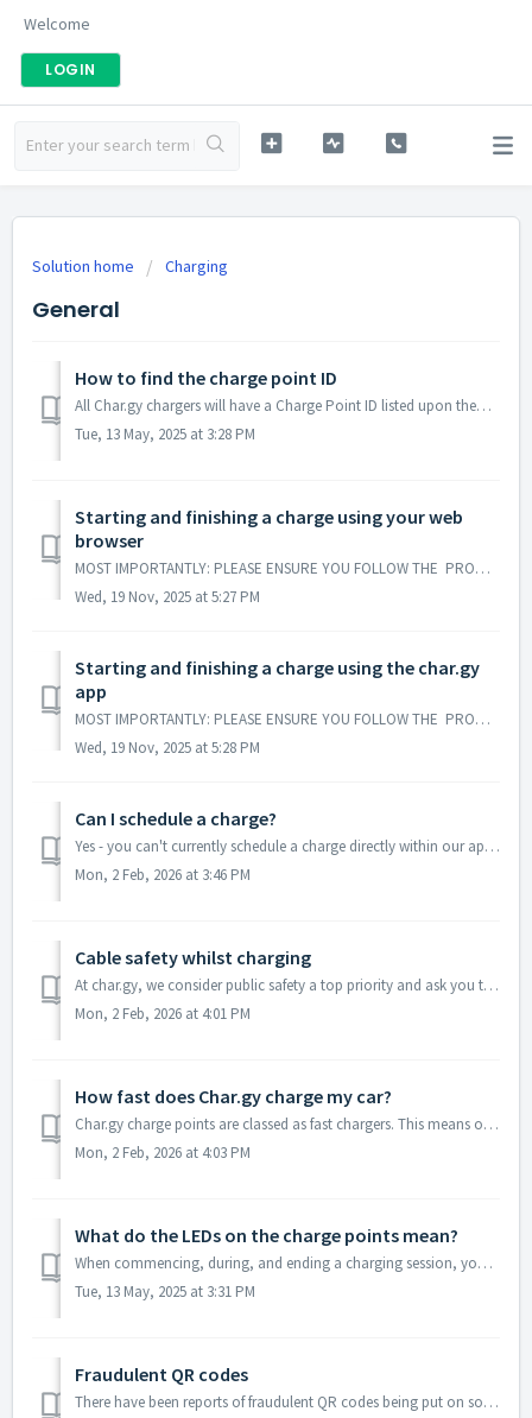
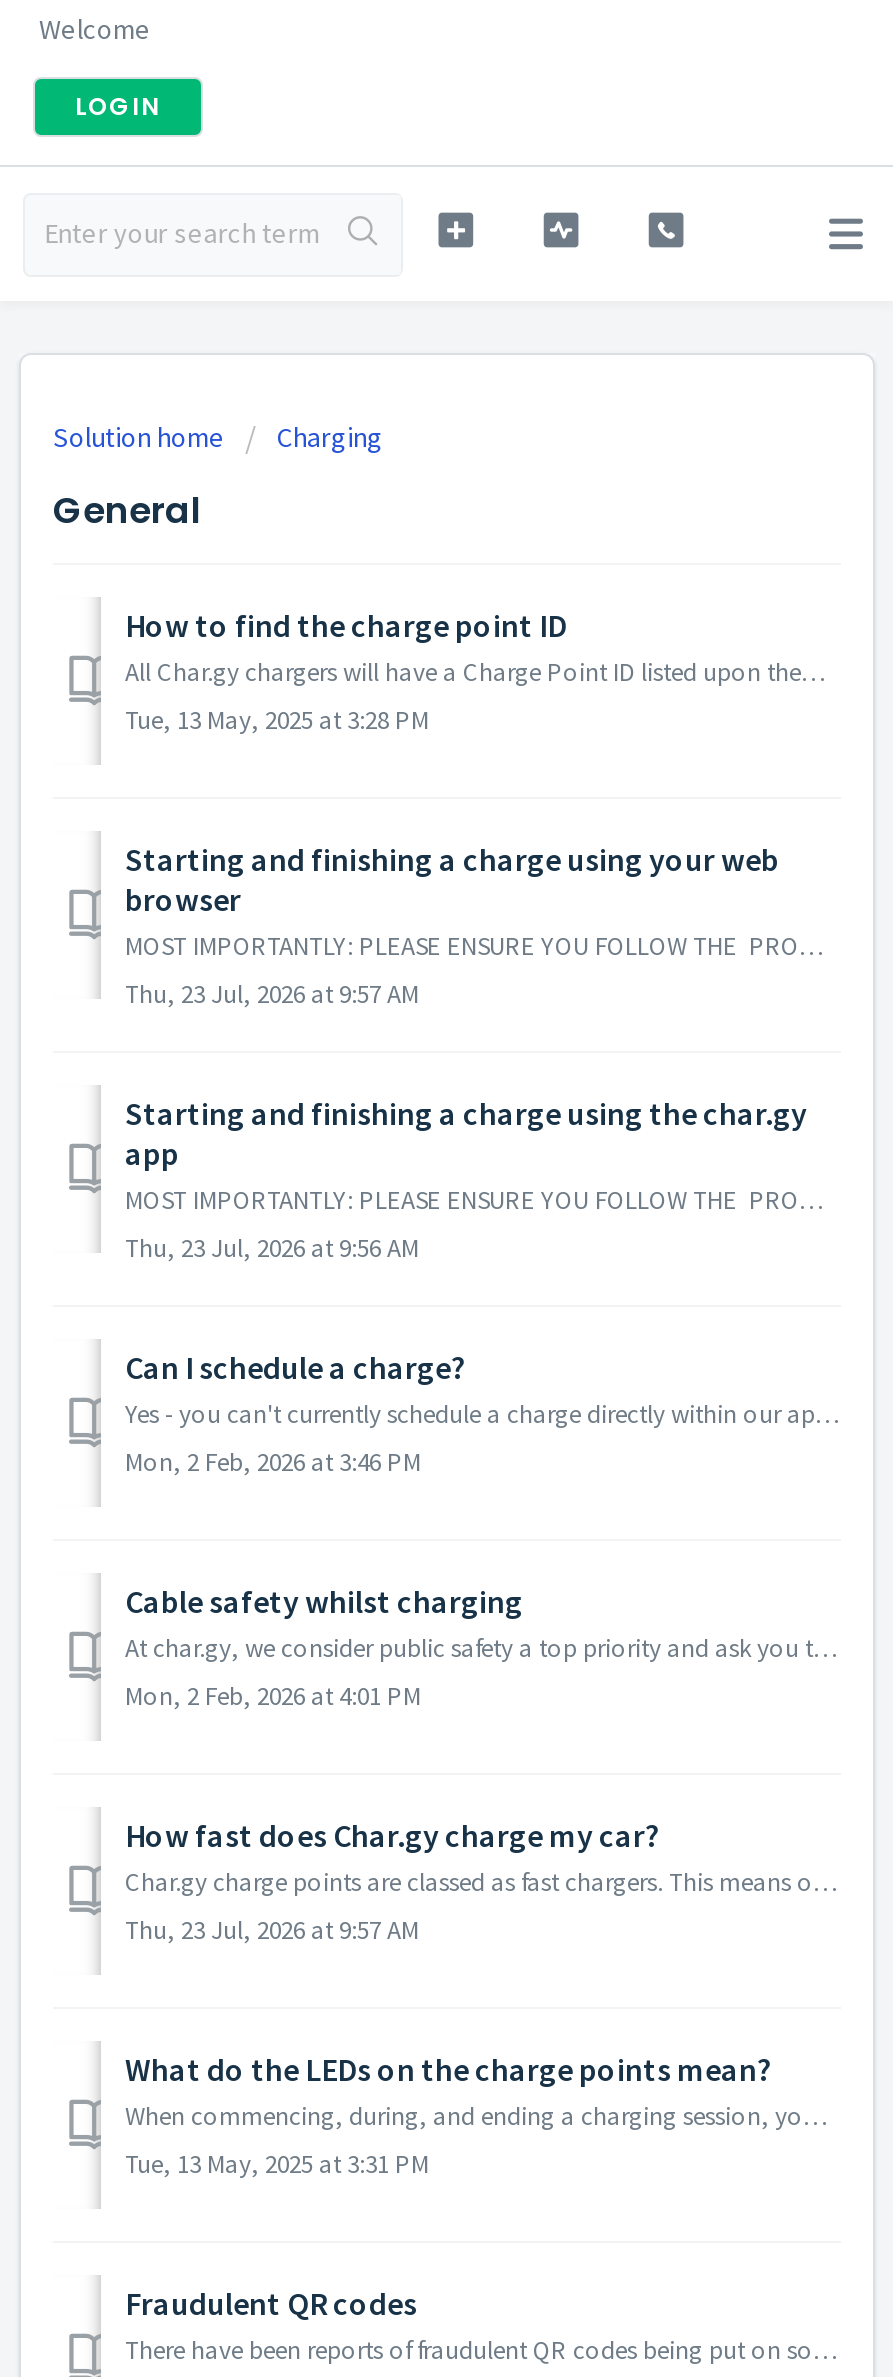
- Wed, 19 Nov, 2025 at 5:27 PM
+ Thu, 23 Jul, 2026 at 9:57 AM

- Wed, 19 Nov, 2025 at 5:28 PM
+ Thu, 23 Jul, 2026 at 9:56 AM

- Mon, 2 Feb, 2026 at 4:03 PM
+ Thu, 23 Jul, 2026 at 9:57 AM
